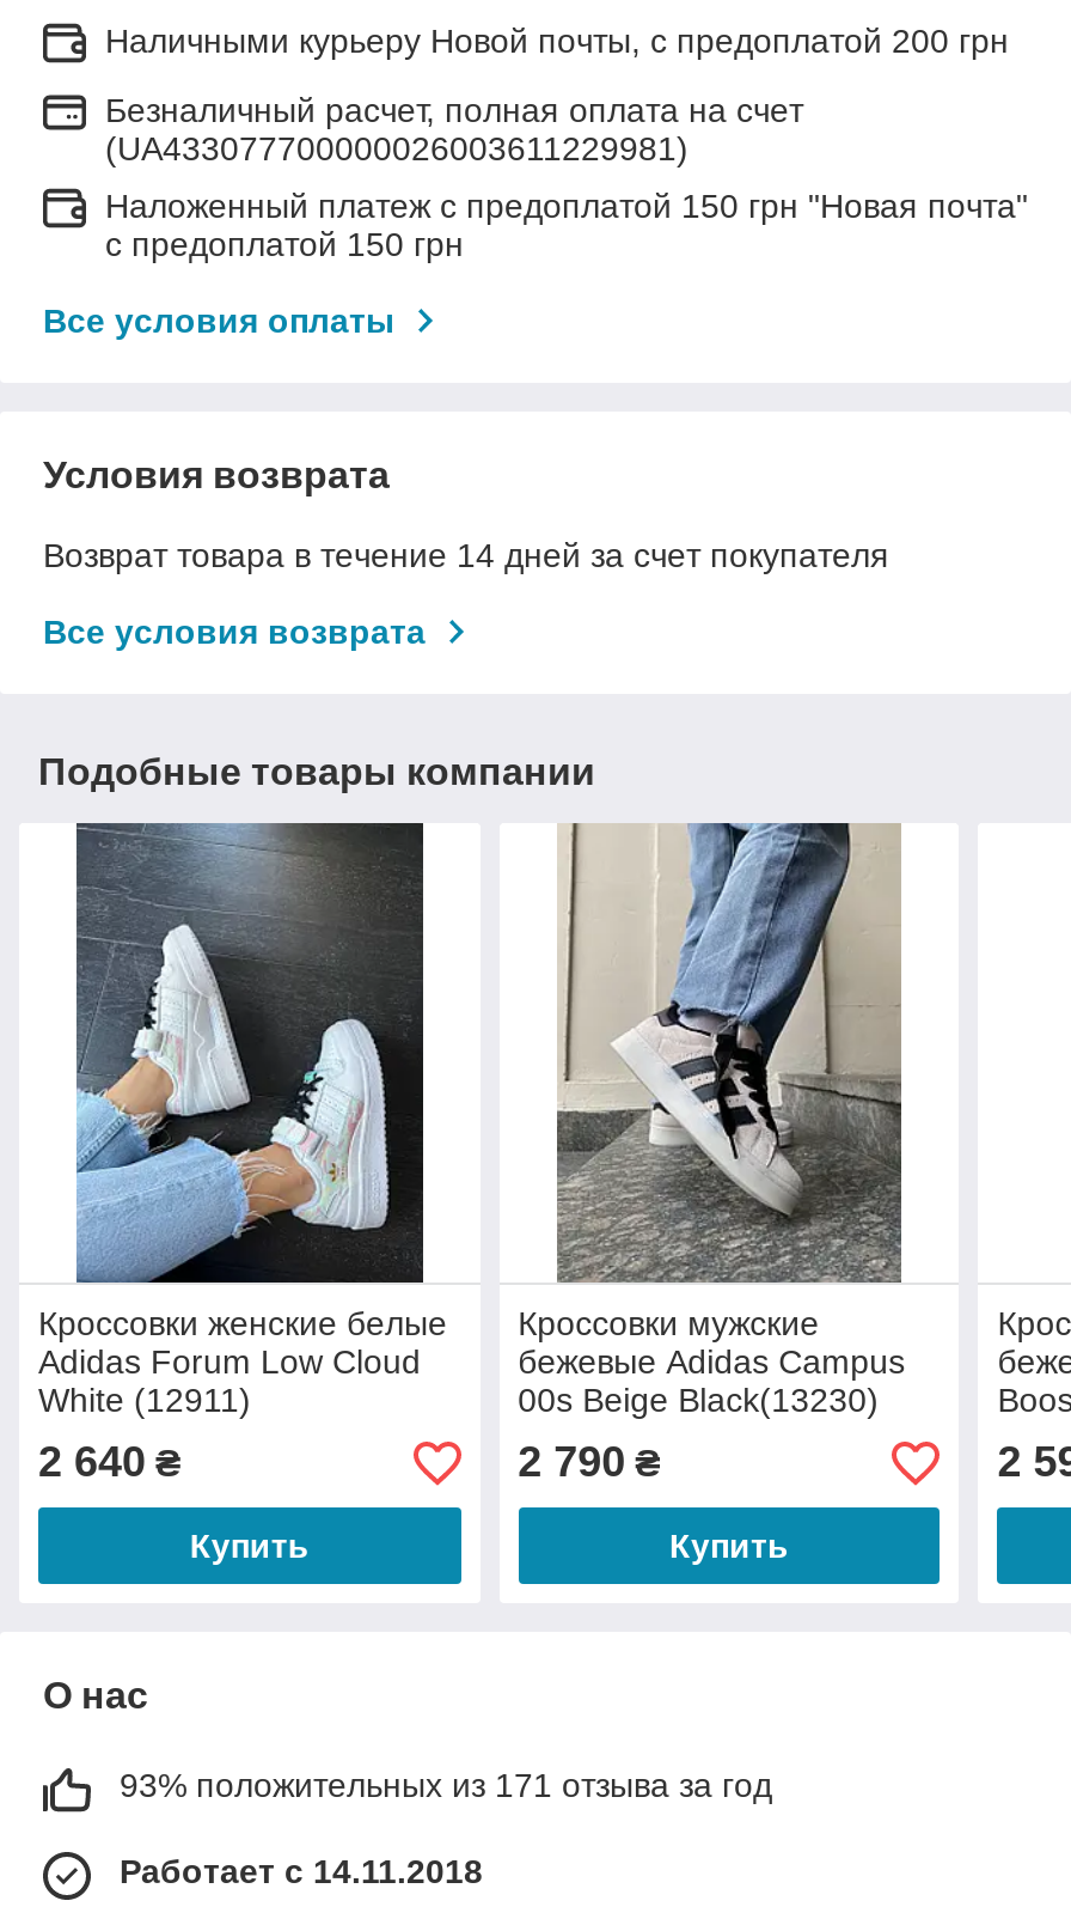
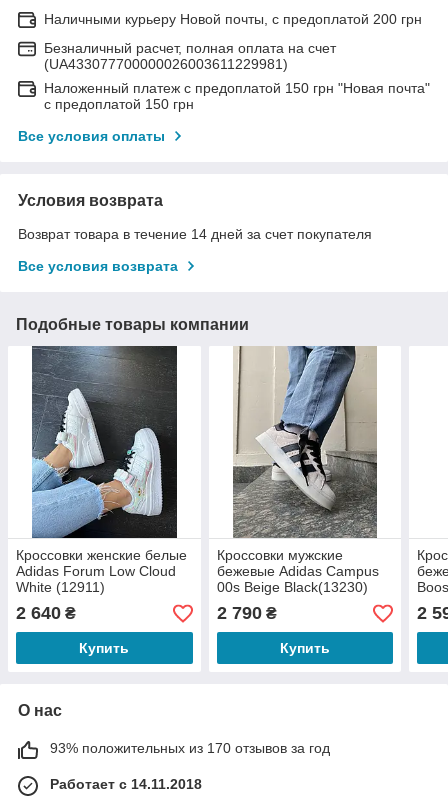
- 93% положительных из 171 отзыва за год
+ 93% положительных из 170 отзывов за год
